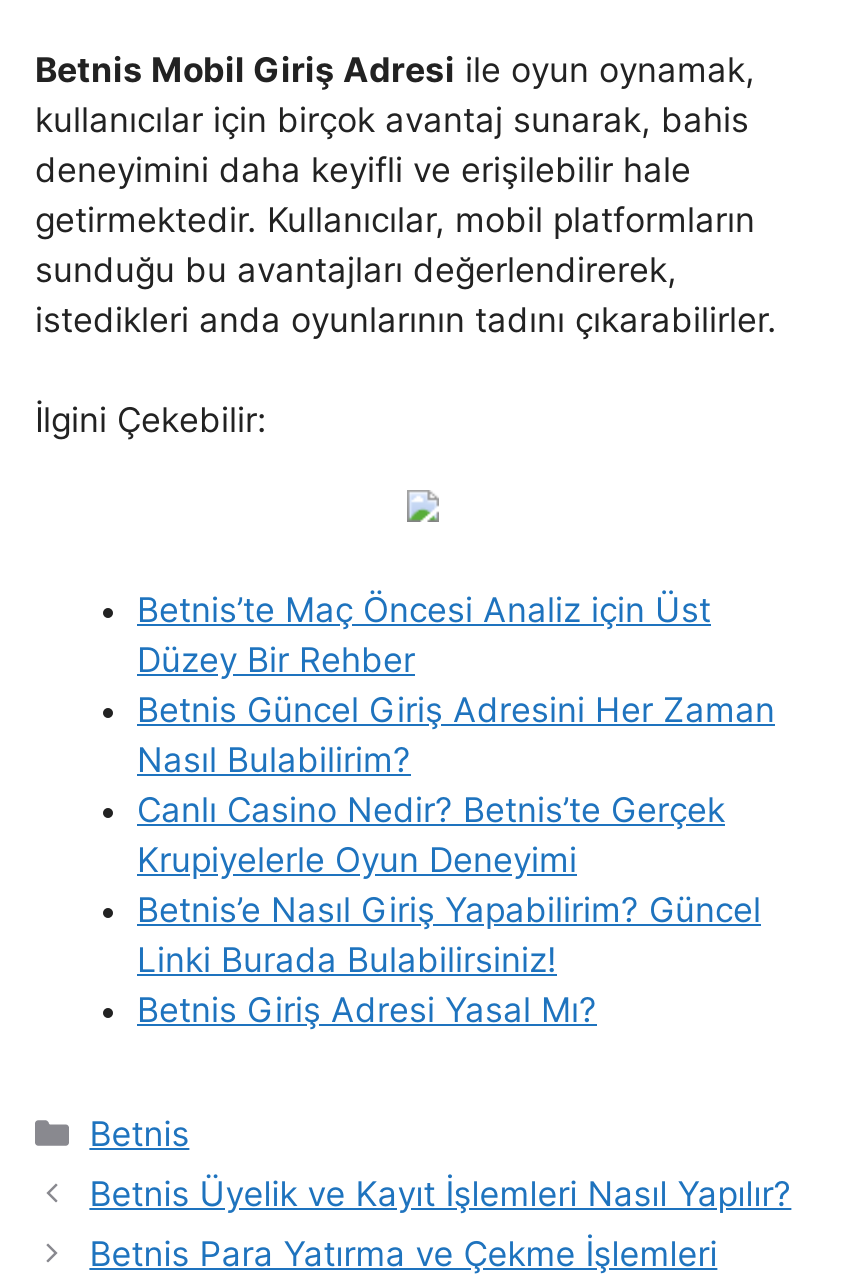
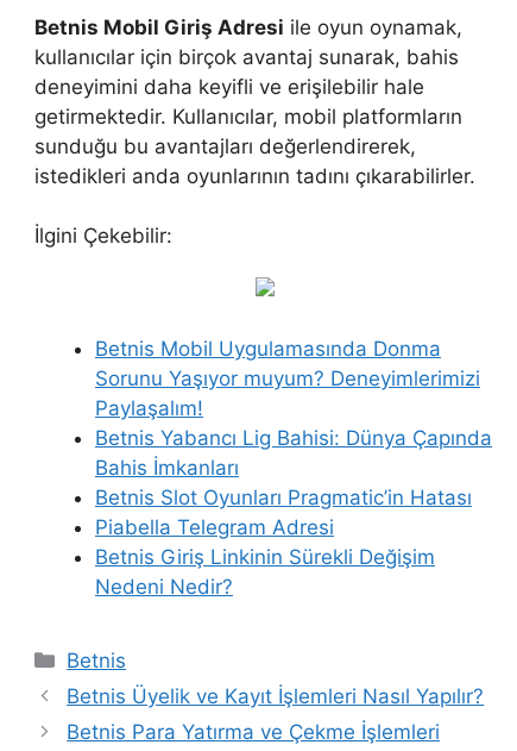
- Betnis’te Maç Öncesi Analiz için Üst
- Düzey Bir Rehber
- Betnis Güncel Giriş Adresini Her Zaman
- Nasıl Bulabilirim?
- Canlı Casino Nedir? Betnis’te Gerçek
- Krupiyelerle Oyun Deneyimi
- Betnis’e Nasıl Giriş Yapabilirim? Güncel
- Linki Burada Bulabilirsiniz!
- Betnis Giriş Adresi Yasal Mı?
+ Betnis Mobil Uygulamasında Donma
+ Sorunu Yaşıyor muyum? Deneyimlerimizi
+ Paylaşalım!
+ Betnis Yabancı Lig Bahisi: Dünya Çapında
+ Bahis İmkanları
+ Betnis Slot Oyunları Pragmatic’in Hatası
+ Piabella Telegram Adresi
+ Betnis Giriş Linkinin Sürekli Değişim
+ Nedeni Nedir?
